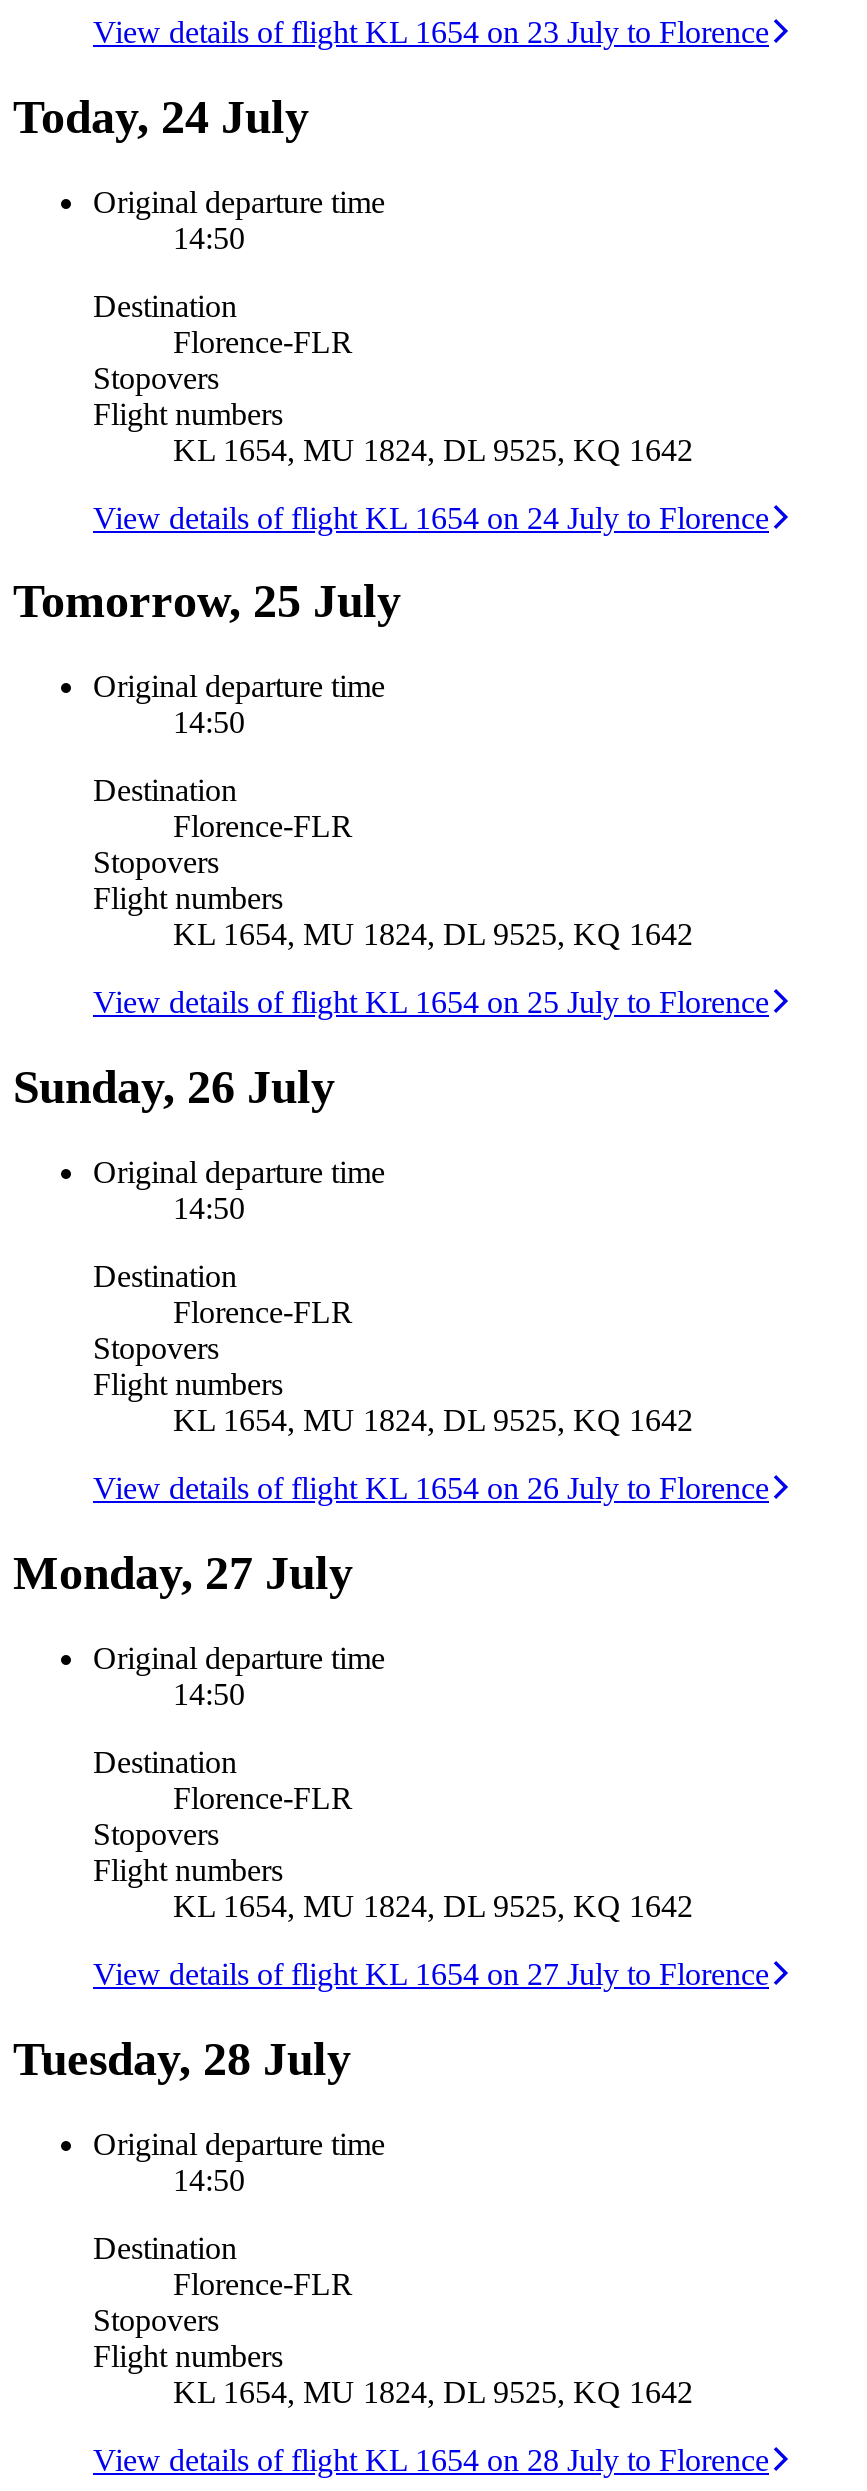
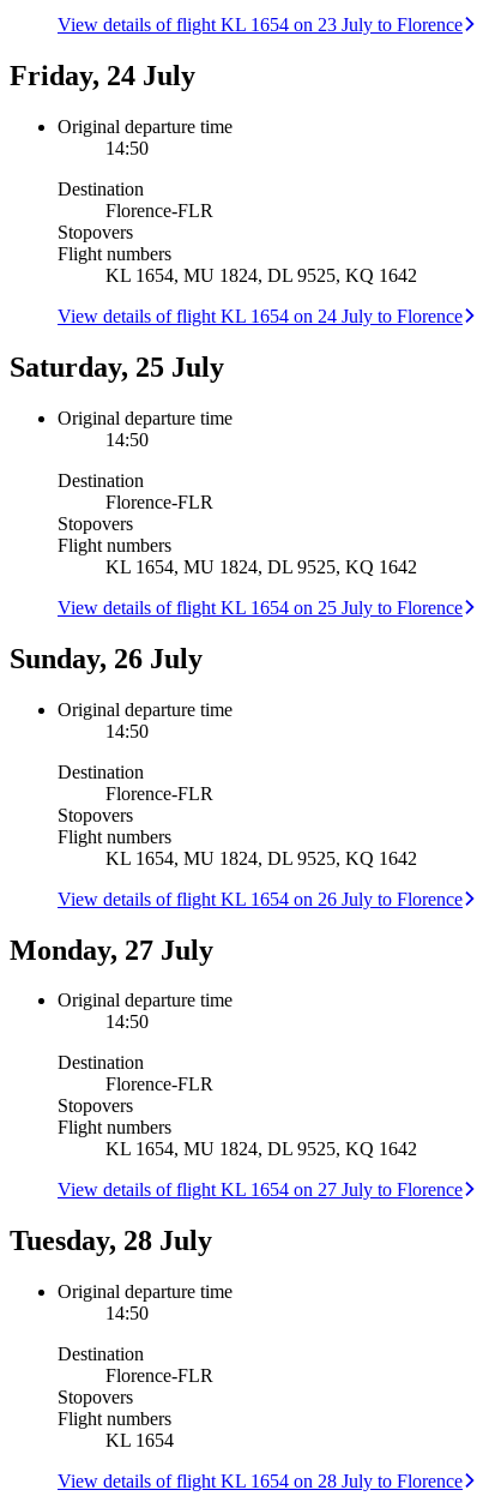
- Today, 24 July
+ Friday, 24 July

- Tomorrow, 25 July
+ Saturday, 25 July

- KL 1654, MU 1824, DL 9525, KQ 1642
+ KL 1654
